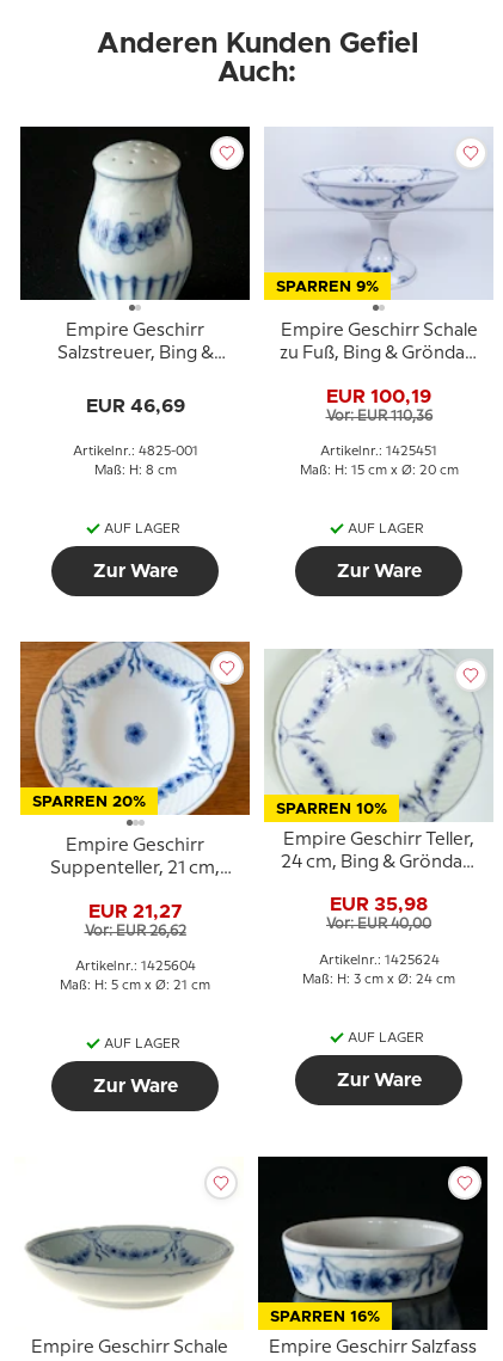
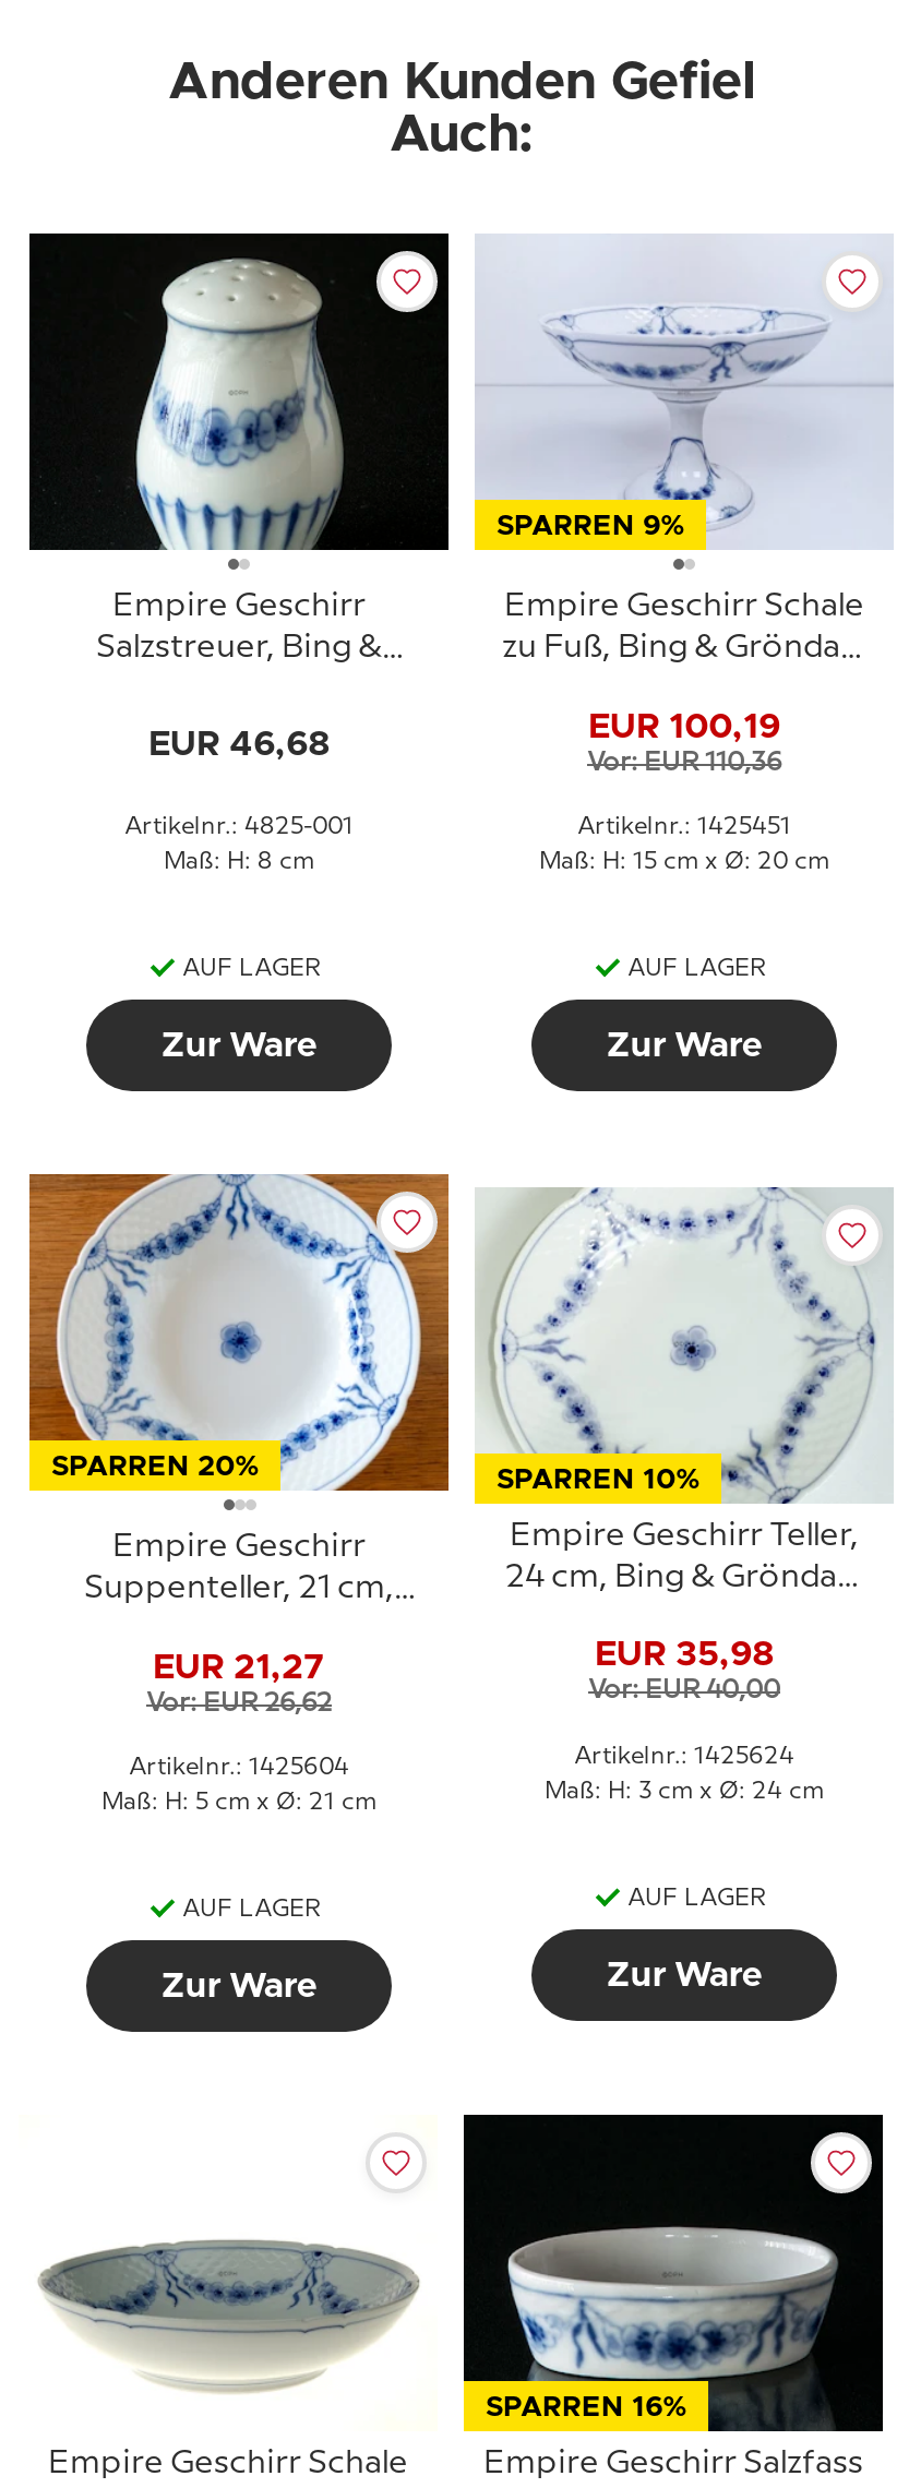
- EUR 46,69
+ EUR 46,68
